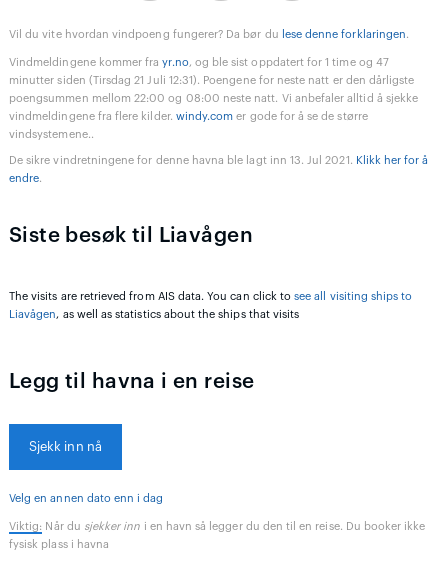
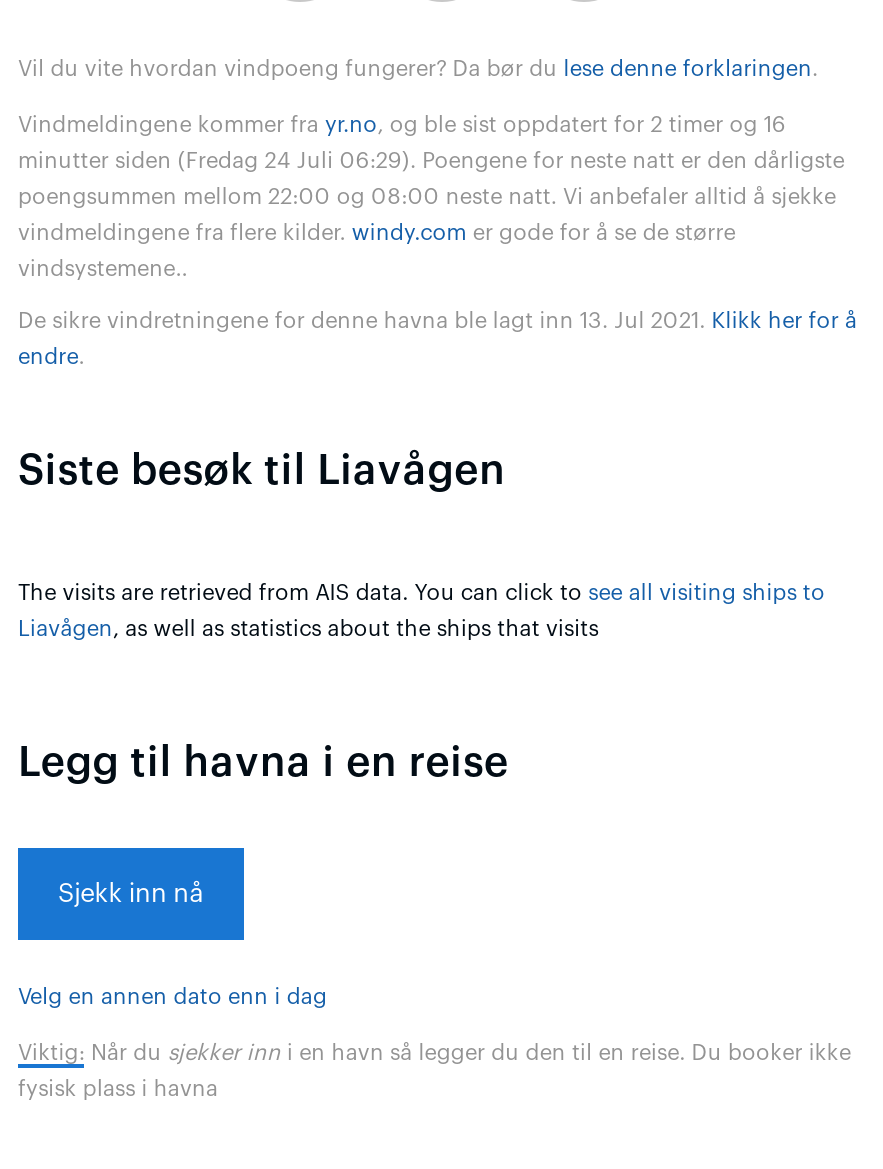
- Vindmeldingene kommer fra yr.no, og ble sist oppdatert for 1 time og 47
+ Vindmeldingene kommer fra yr.no, og ble sist oppdatert for 2 timer og 16

- minutter siden (Tirsdag 21 Juli 12:31). Poengene for neste natt er den dårligste
+ minutter siden (Fredag 24 Juli 06:29). Poengene for neste natt er den dårligste
